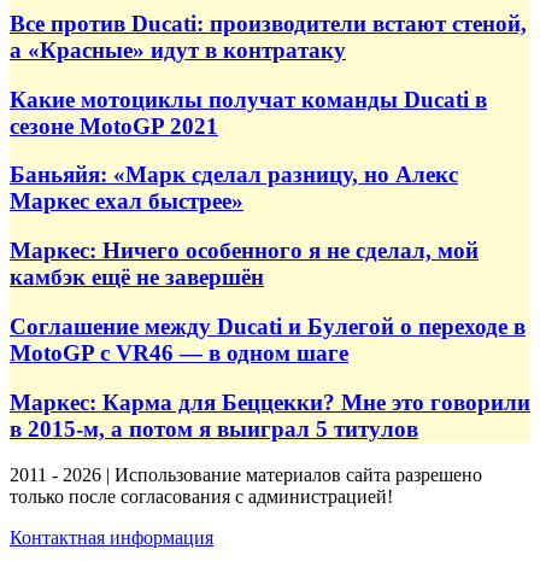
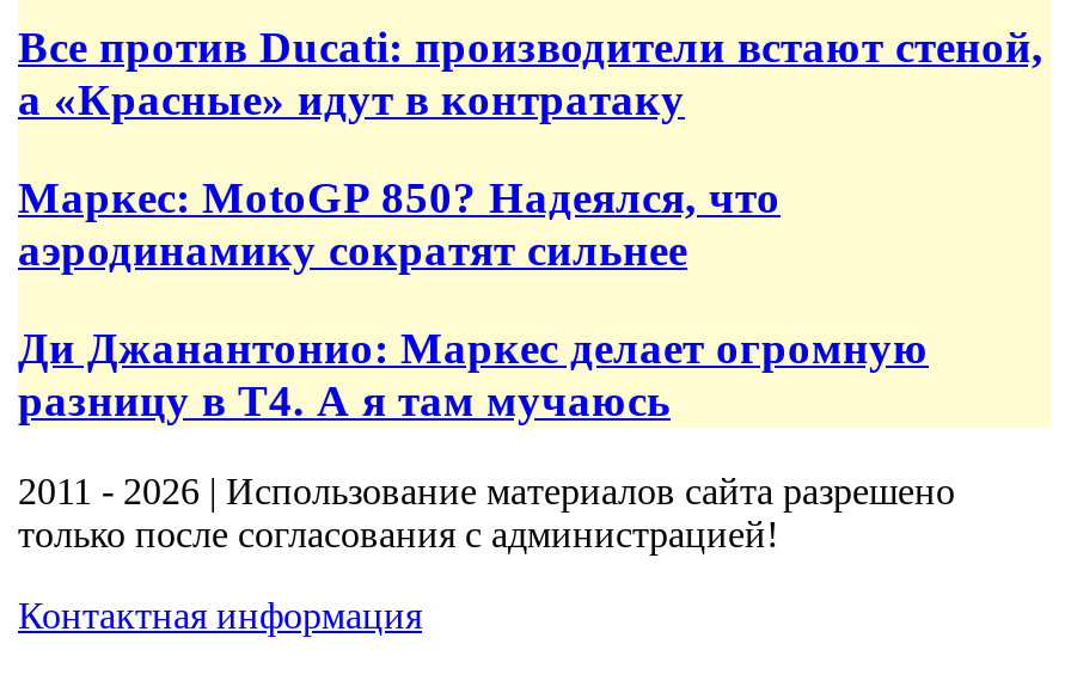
- Какие мотоциклы получат команды Ducati в
- сезоне MotoGP 2021
- Баньяйя: «Марк сделал разницу, но Алекс
- Маркес ехал быстрее»
- Маркес: Ничего особенного я не сделал, мой
- камбэк ещё не завершён
- Соглашение между Ducati и Булегой о переходе в
- MotoGP с VR46 — в одном шаге
- Маркес: Карма для Беццекки? Мне это говорили
- в 2015-м, а потом я выиграл 5 титулов
+ Маркес: MotoGP 850? Надеялся, что
+ аэродинамику сократят сильнее
+ Ди Джанантонио: Маркес делает огромную
+ разницу в T4. А я там мучаюсь
